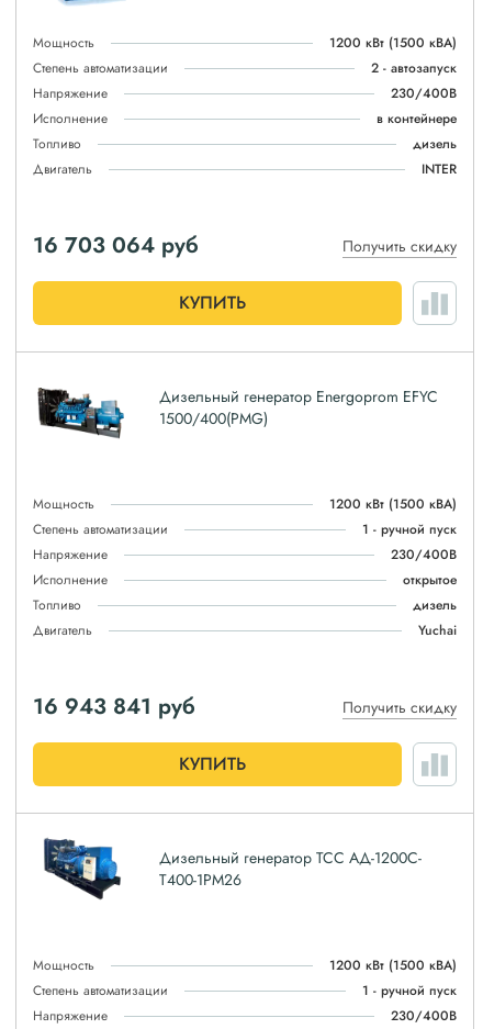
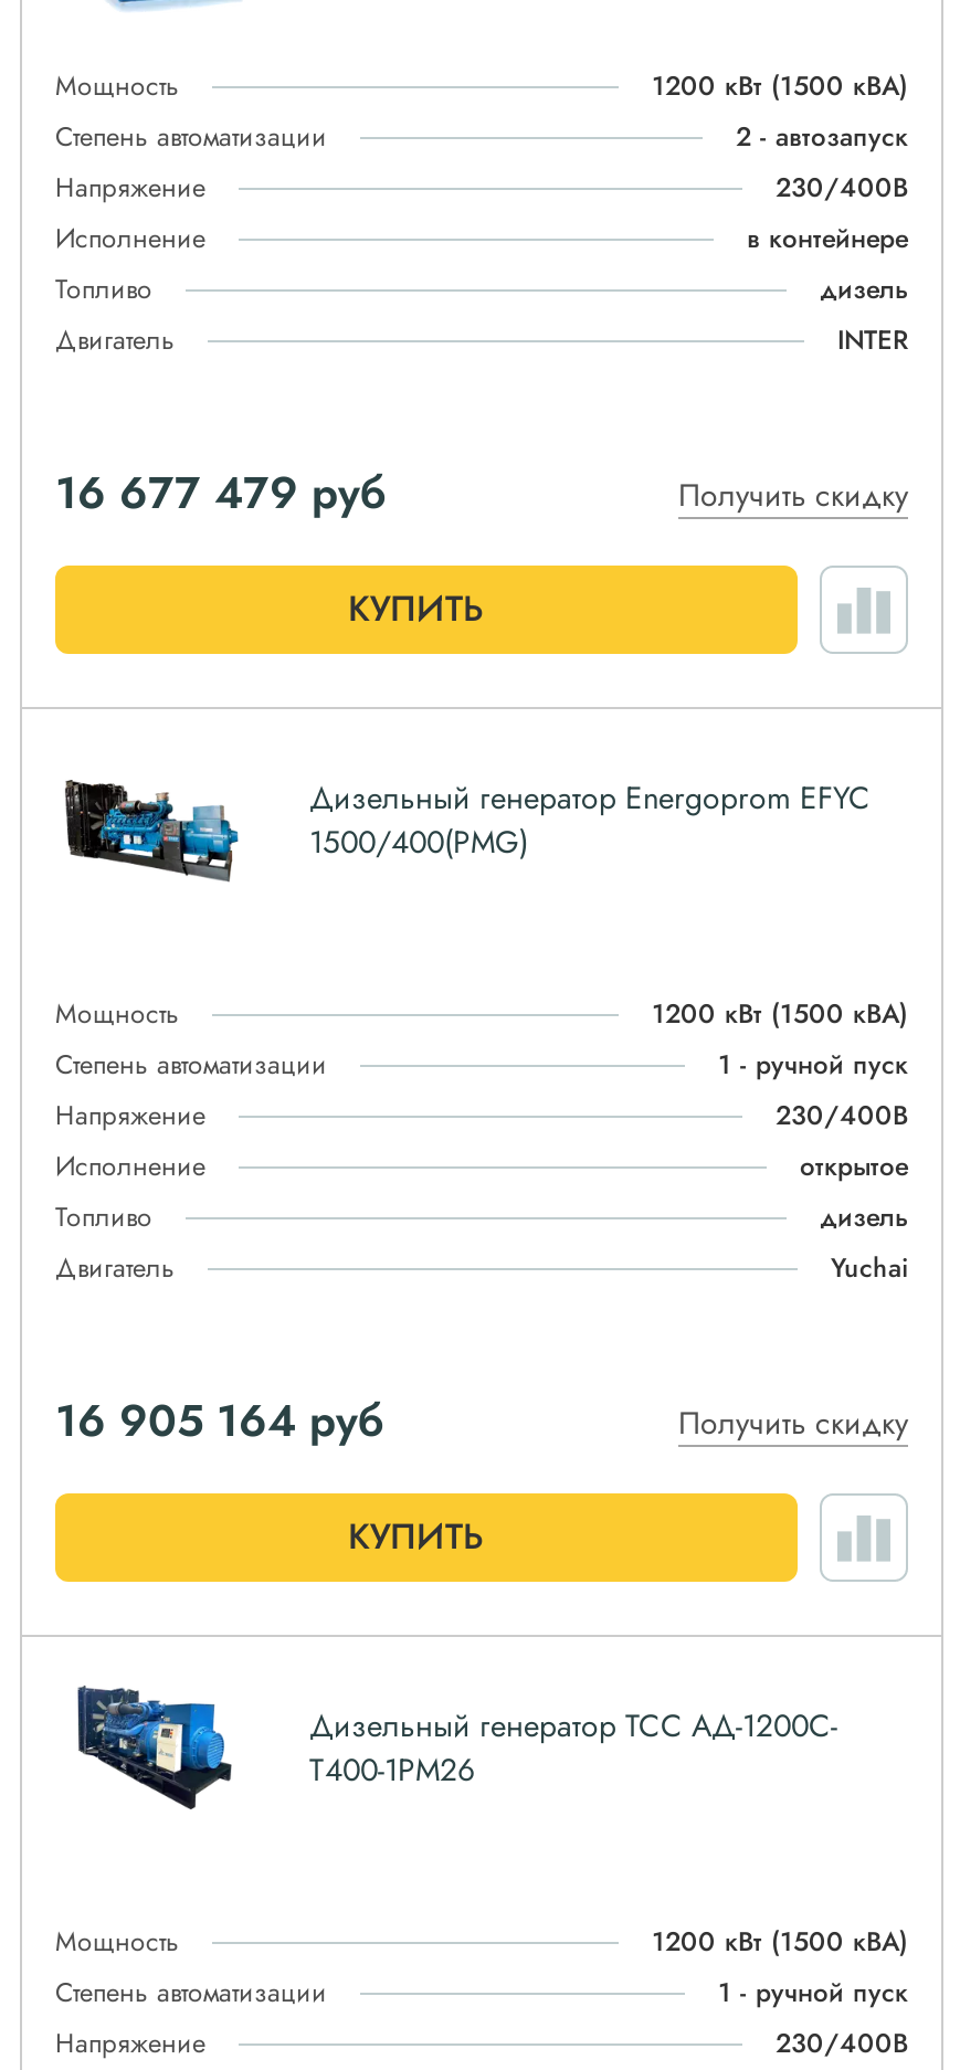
- 16 703 064 руб
+ 16 677 479 руб

- 16 943 841 руб
+ 16 905 164 руб
